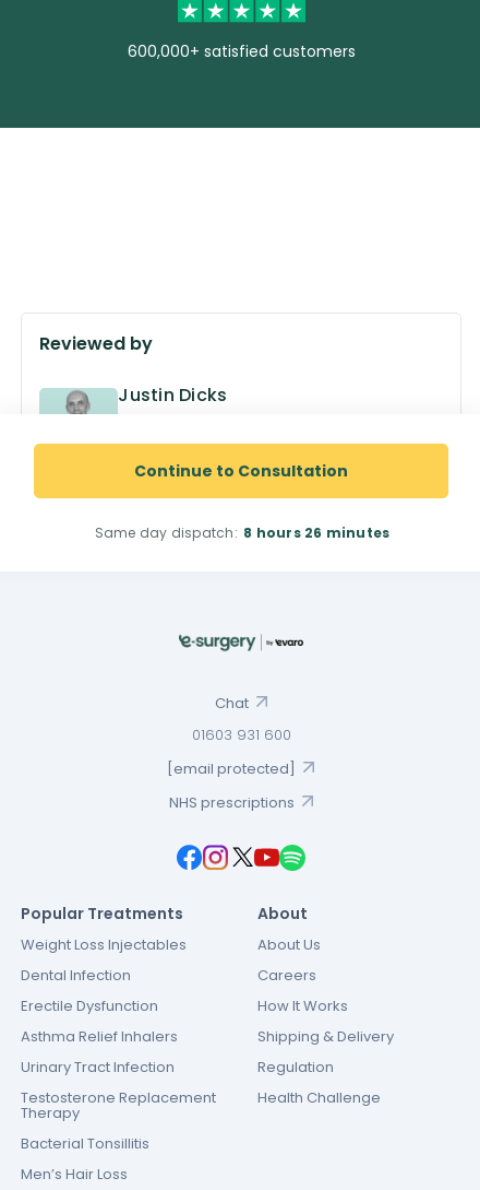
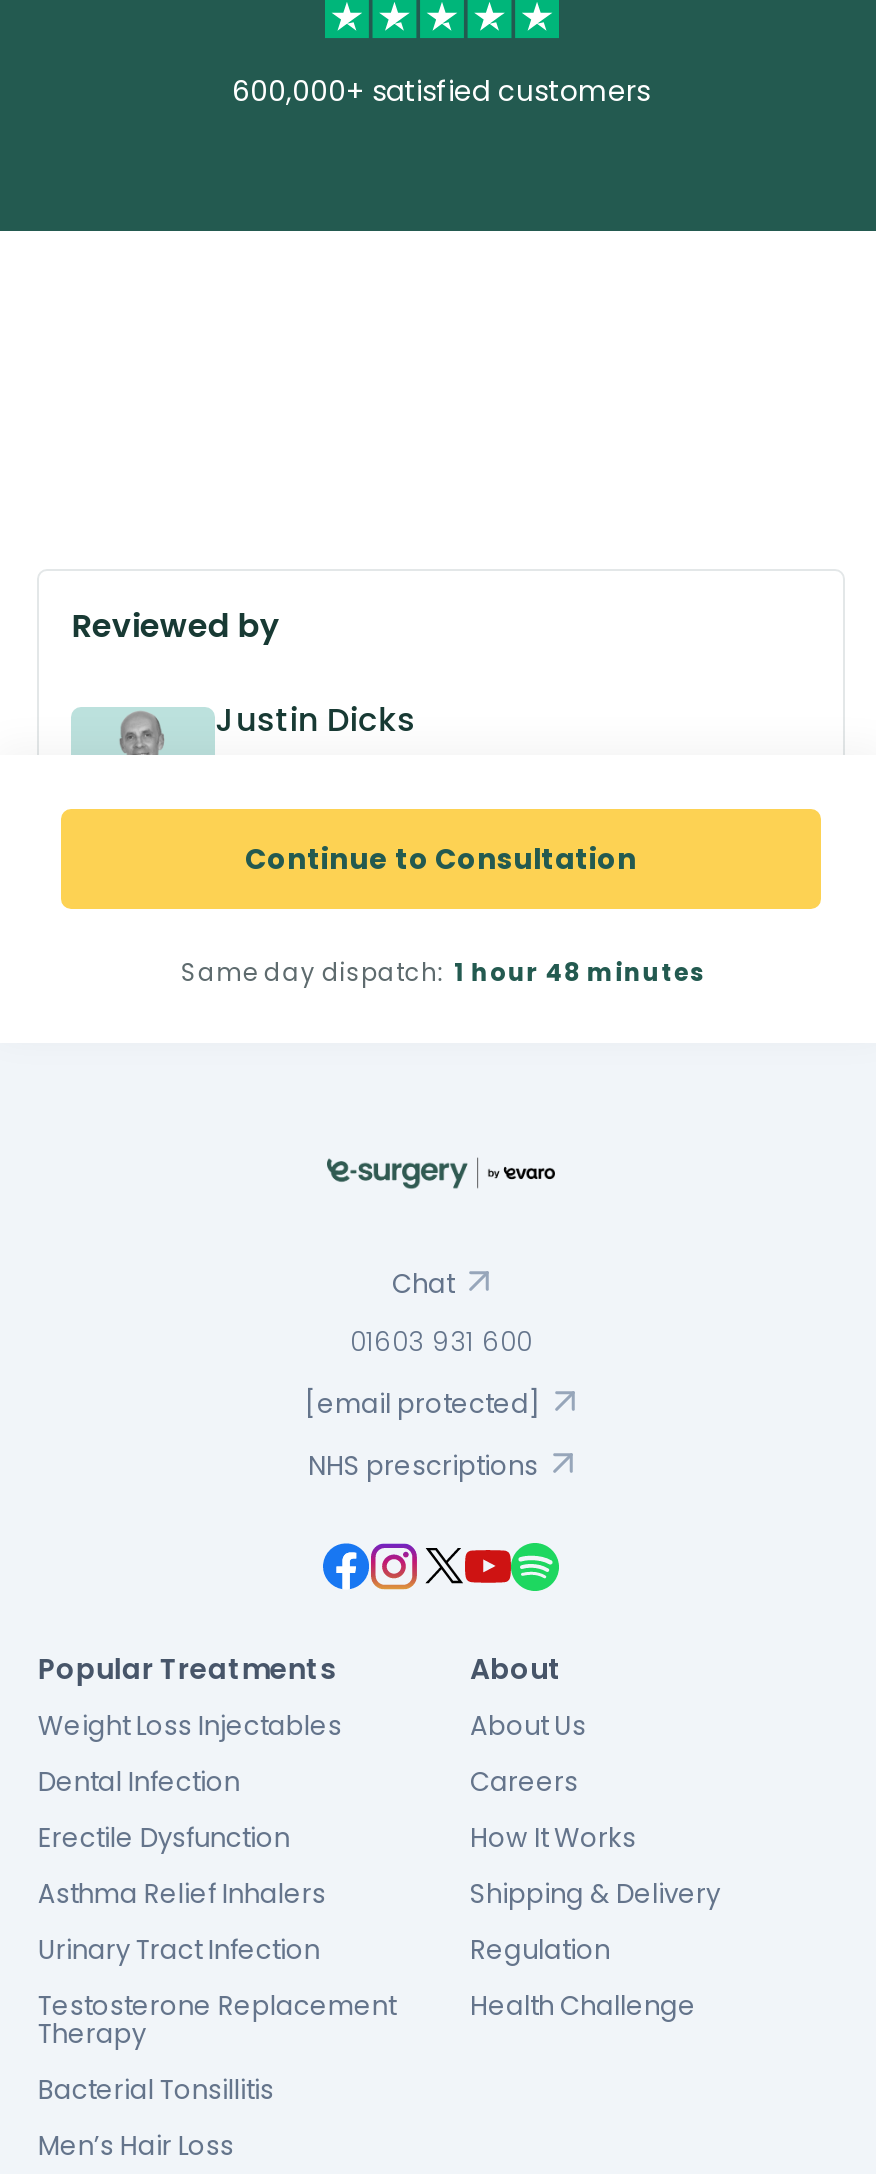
- Same day dispatch: 8 hours 26 minutes
+ Same day dispatch: 1 hour 48 minutes
